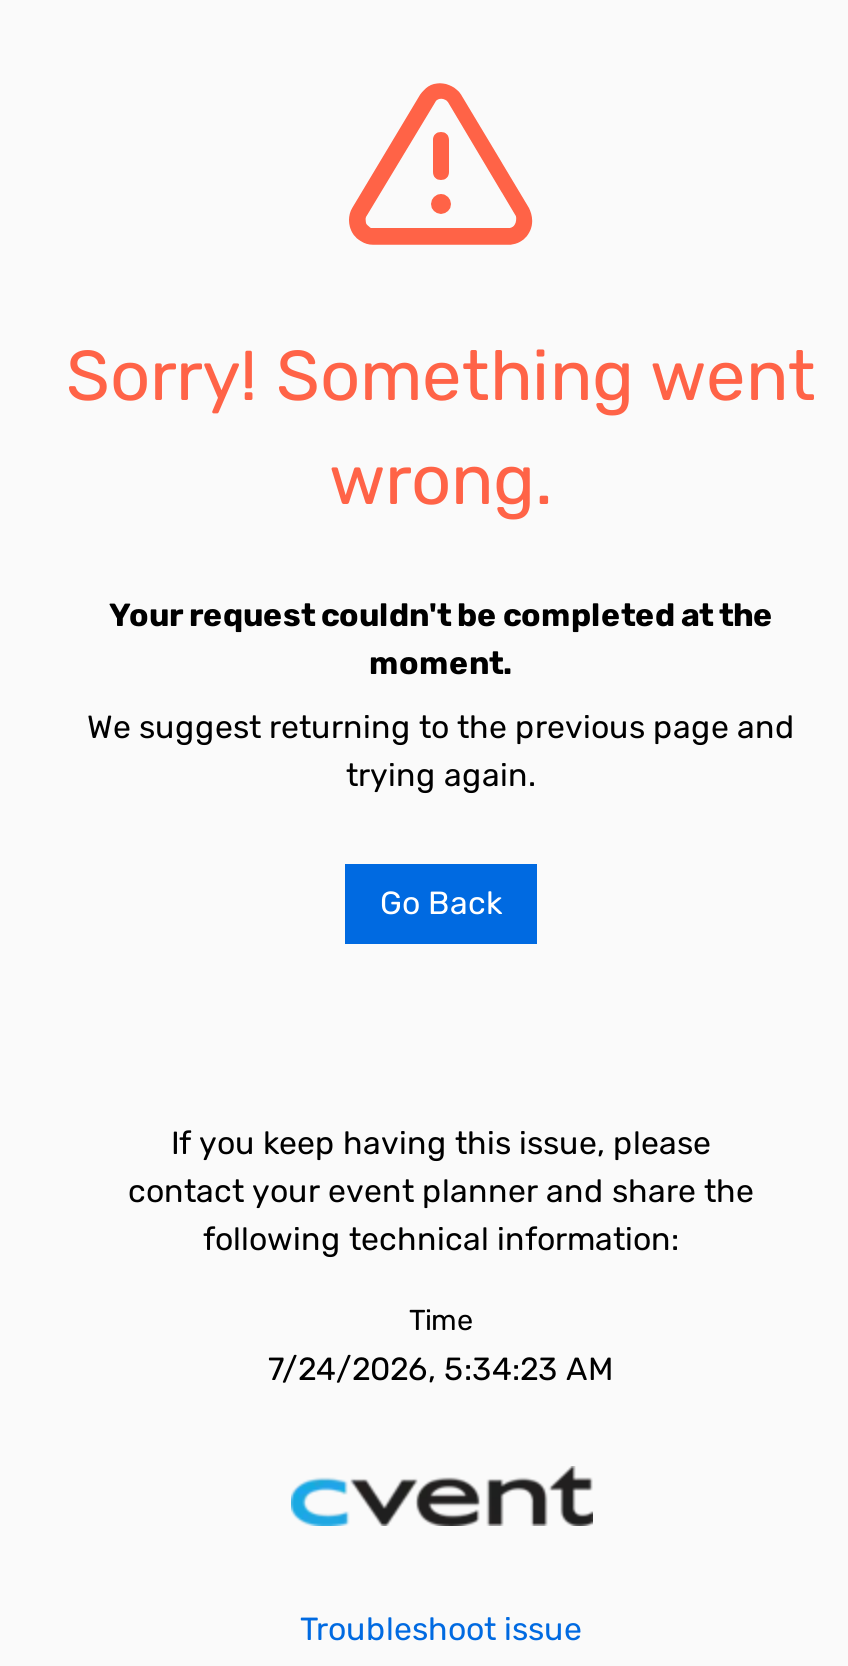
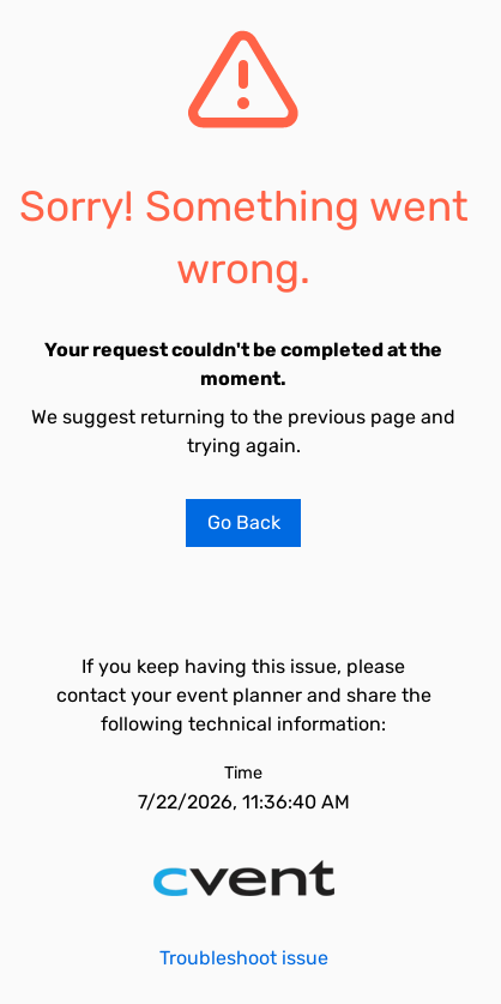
- 7/24/2026, 5:34:23 AM
+ 7/22/2026, 11:36:40 AM
